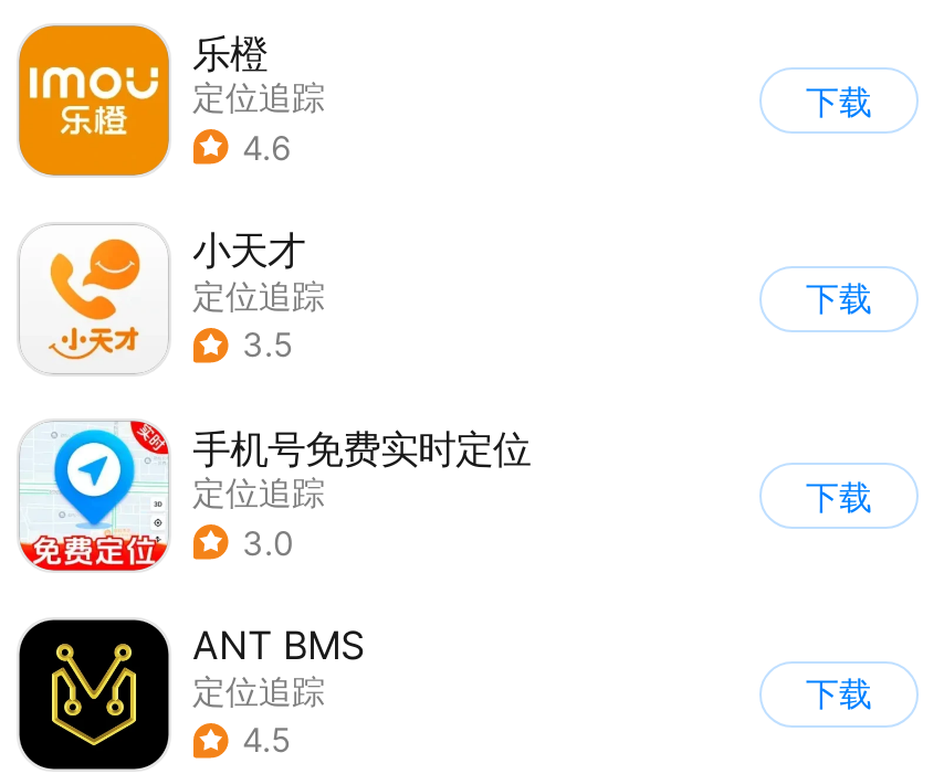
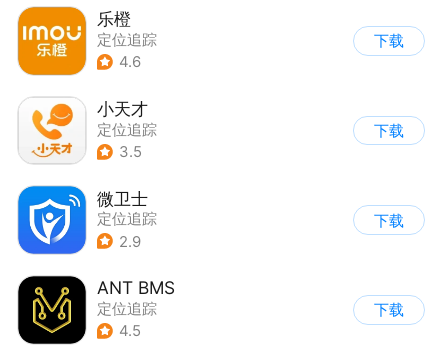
- [image]
- 手机号免费实时定位
+ [image]
+ 微卫士

- 3.0
+ 2.9
